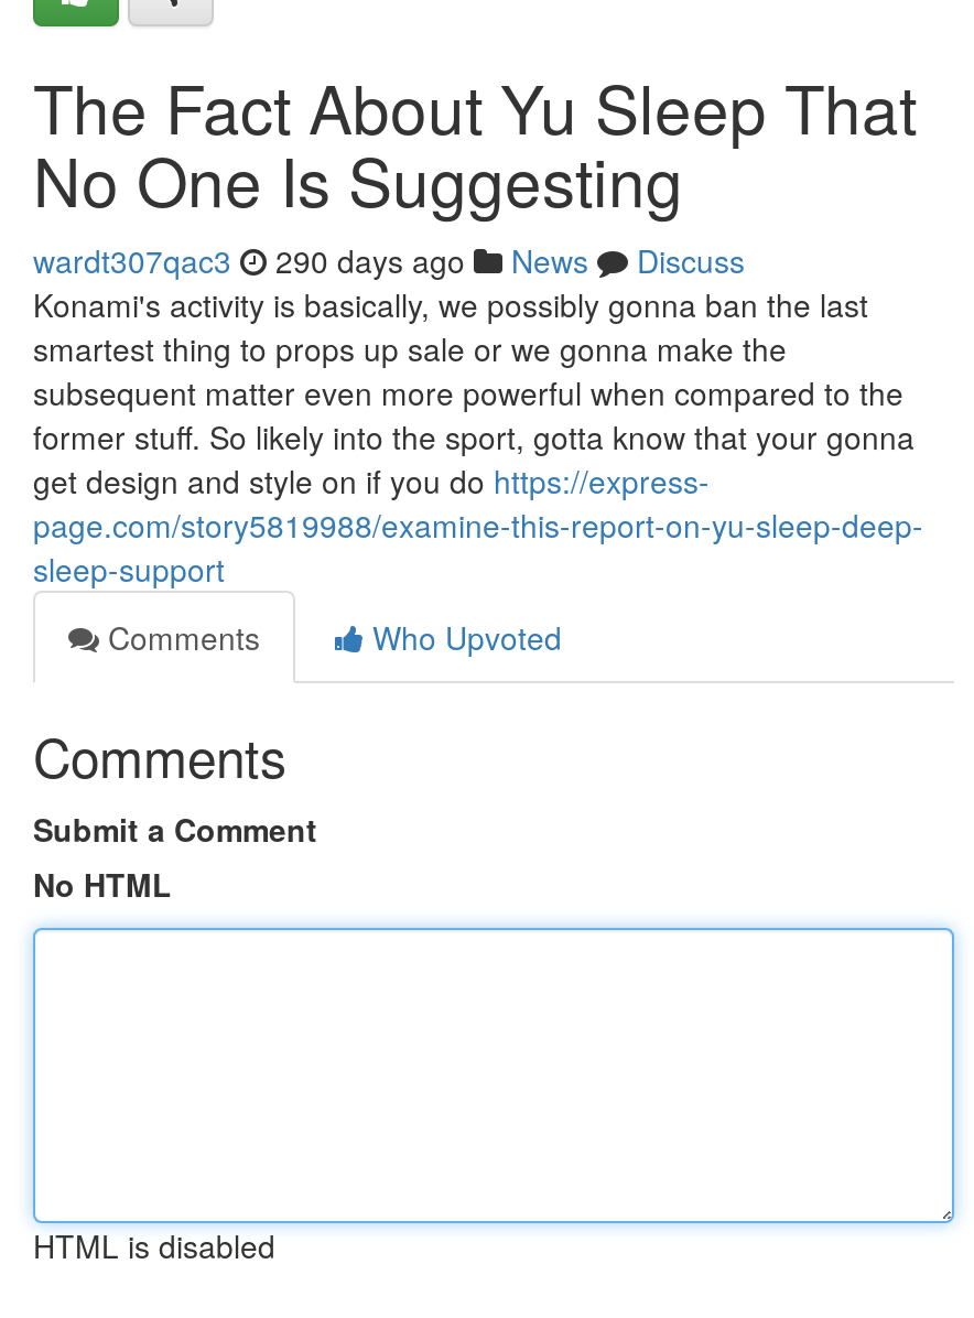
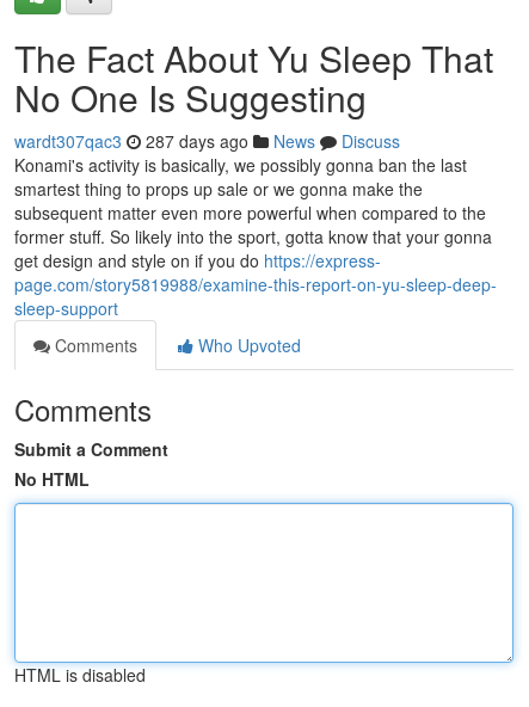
- wardt307qac3 290 days ago News Discuss
+ wardt307qac3 287 days ago News Discuss
